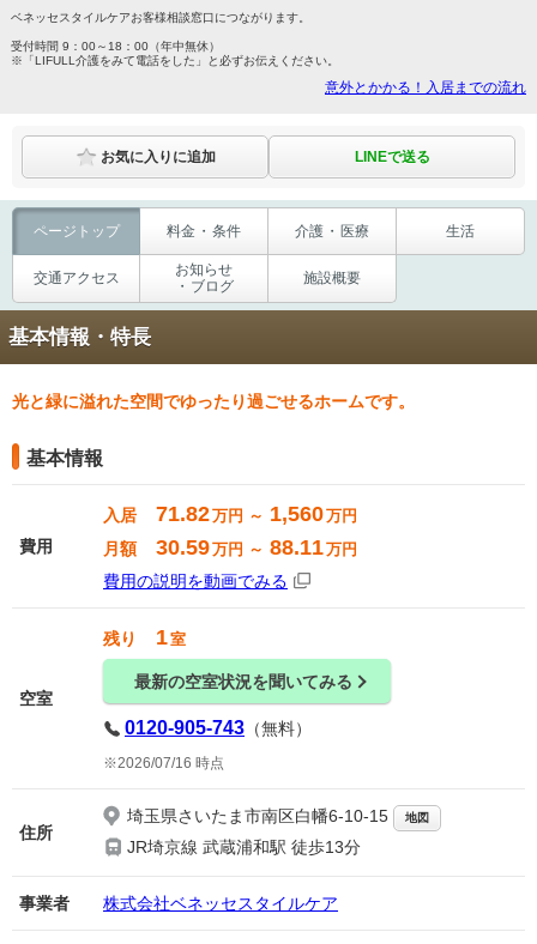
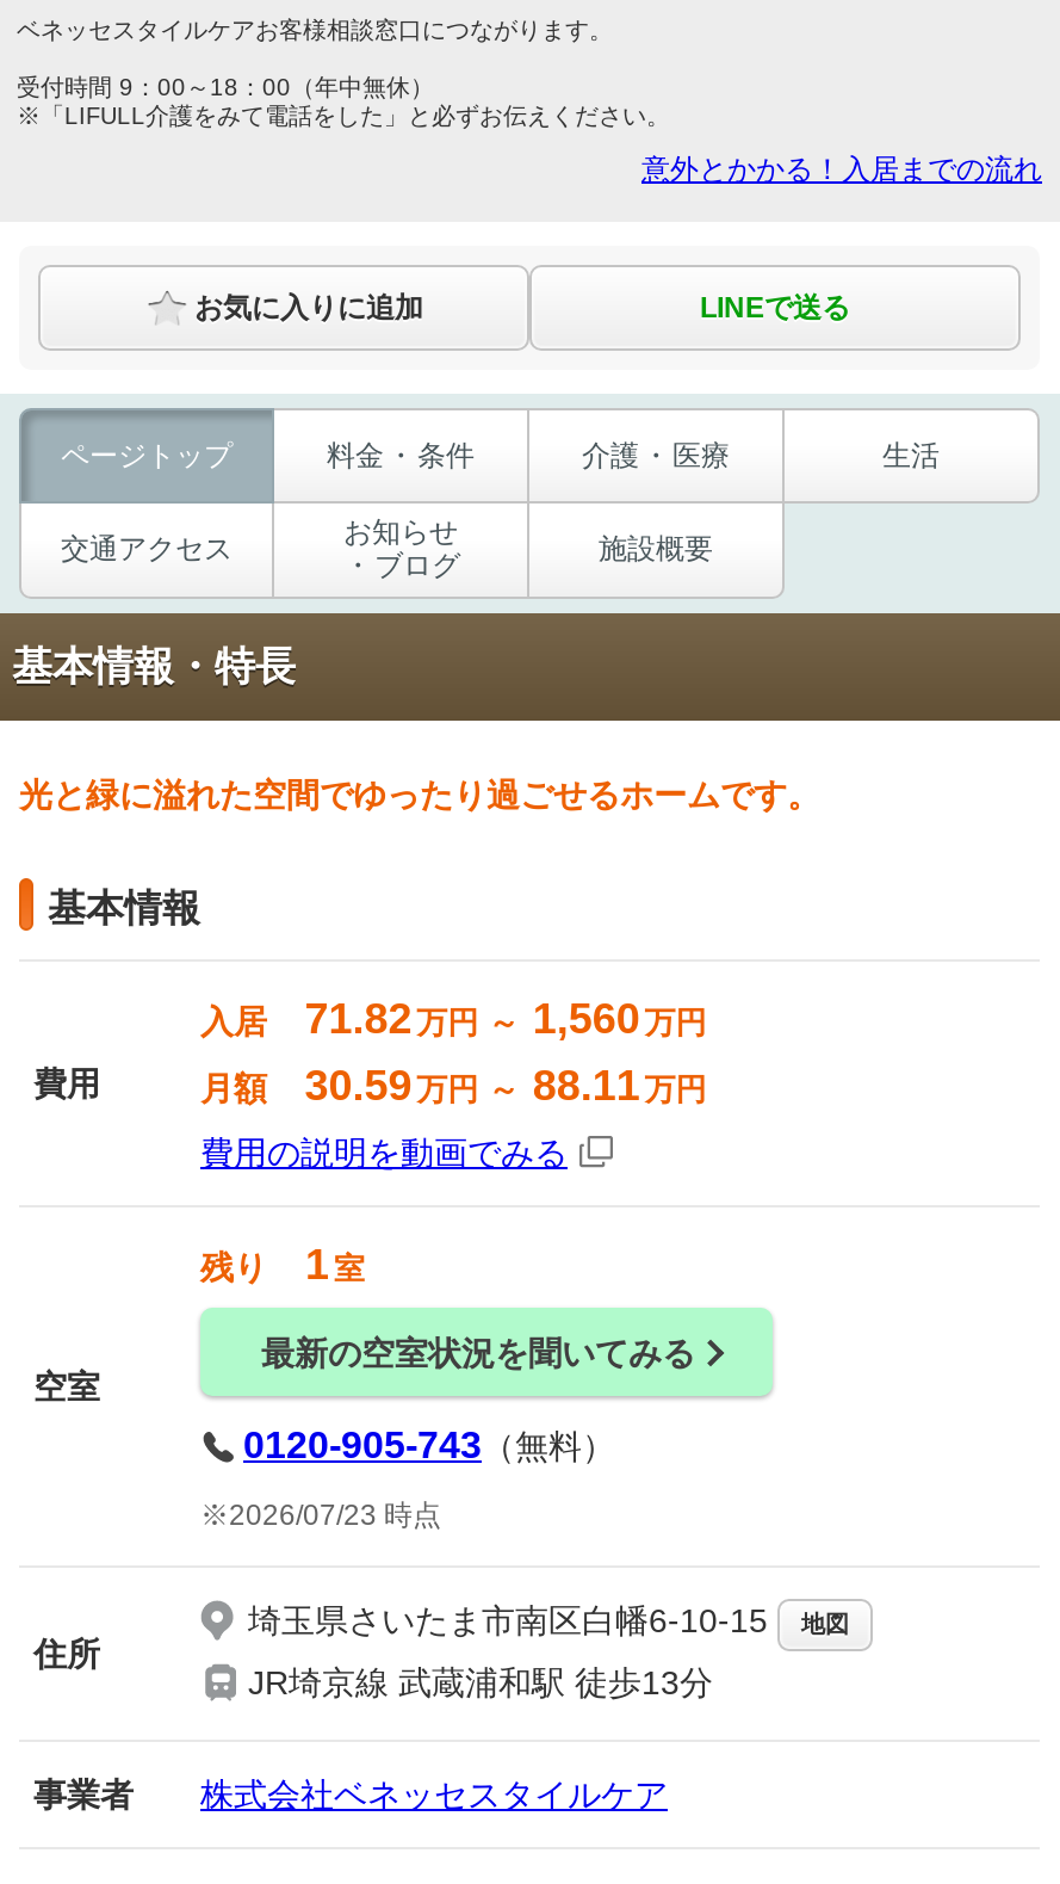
- 2026/07/16 時点
+ 2026/07/23 時点
